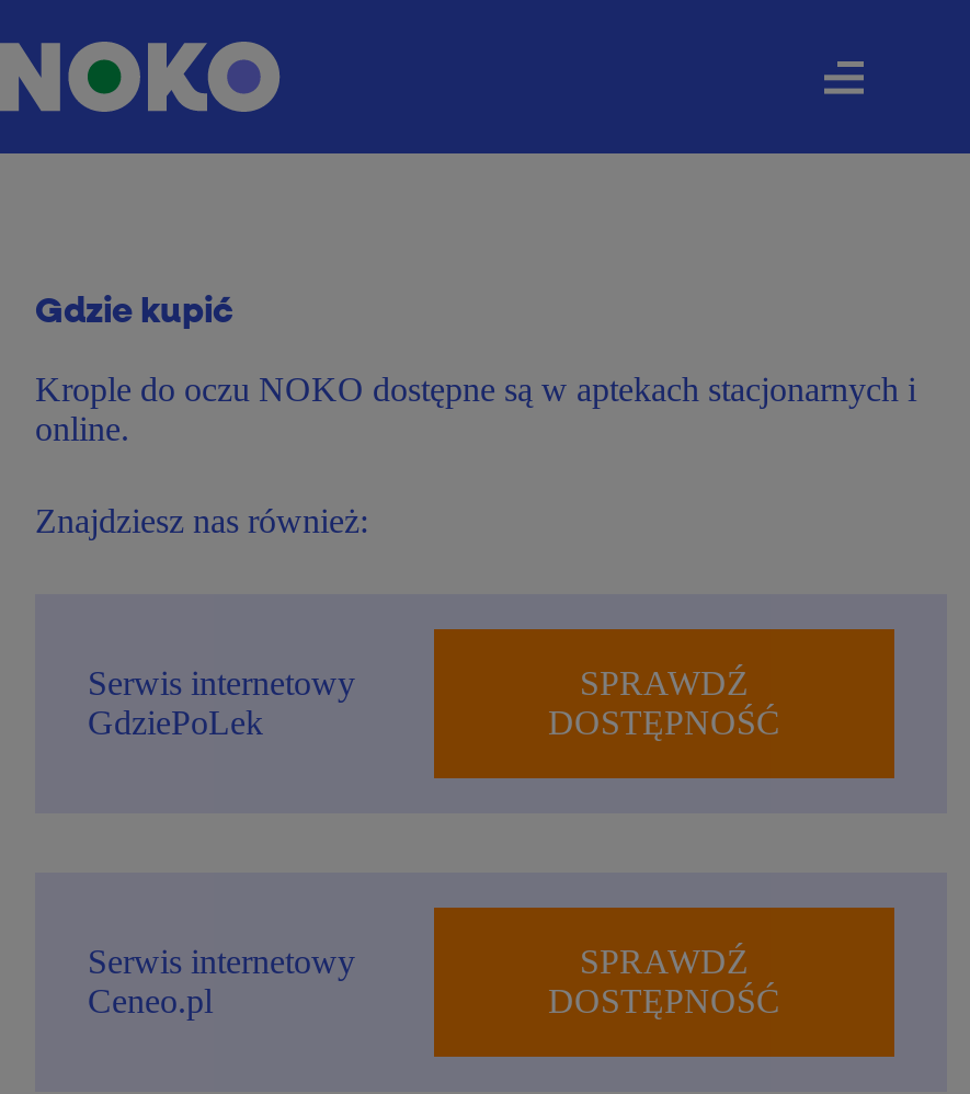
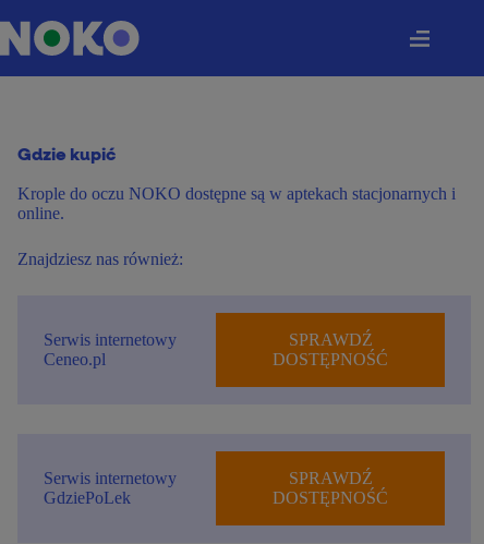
moved down: GdziePoLek

moved up: Ceneo.pl
